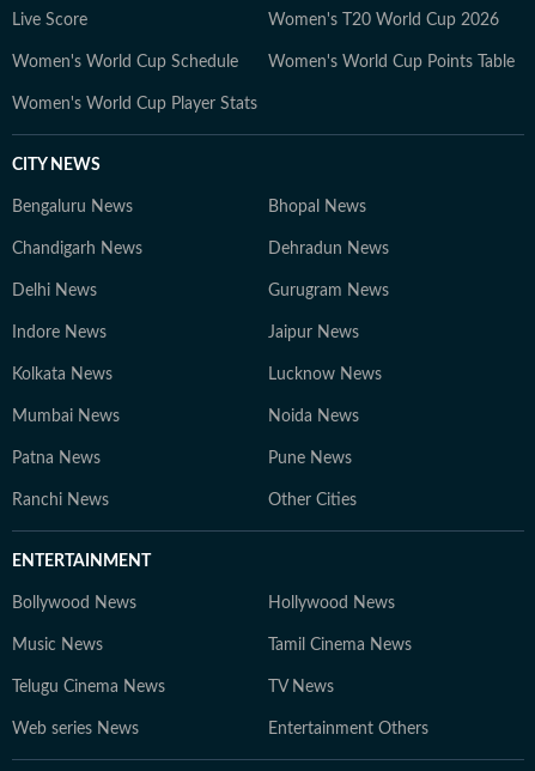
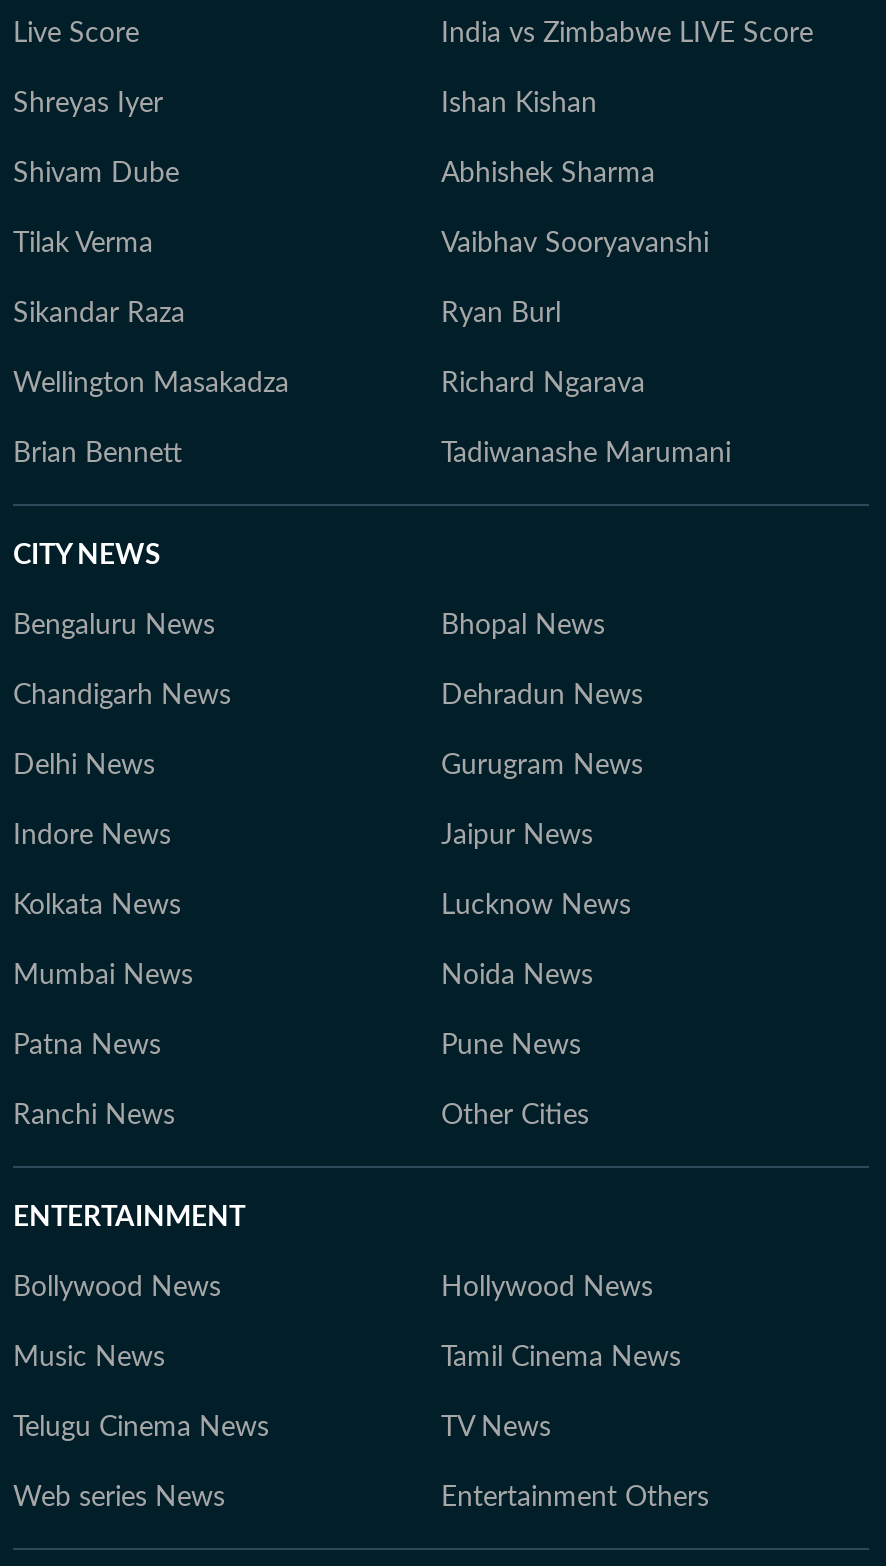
- Women's T20 World Cup 2026
- Women's World Cup Schedule
- Women's World Cup Points Table
- Women's World Cup Player Stats
+ India vs Zimbabwe LIVE Score
+ Shreyas Iyer
+ Ishan Kishan
+ Shivam Dube
+ Abhishek Sharma
+ Tilak Verma
+ Vaibhav Sooryavanshi
+ Sikandar Raza
+ Ryan Burl
+ Wellington Masakadza
+ Richard Ngarava
+ Brian Bennett
+ Tadiwanashe Marumani
